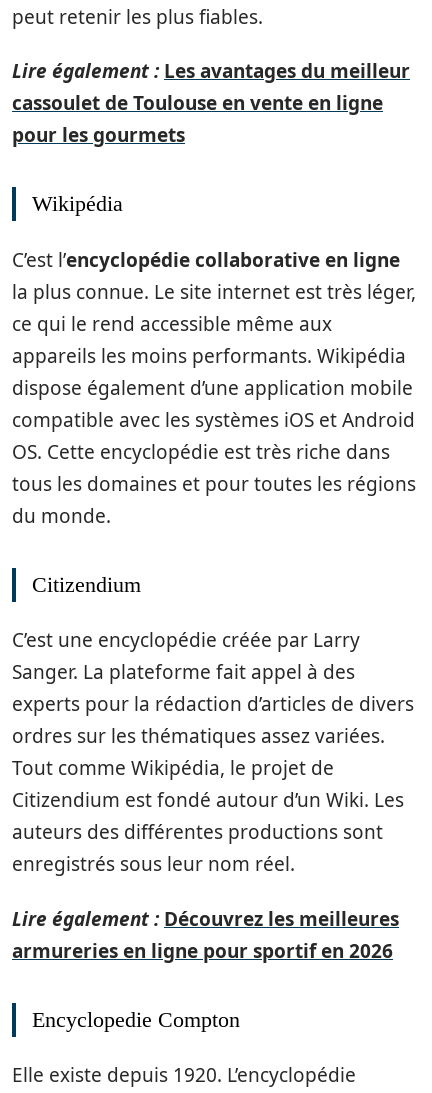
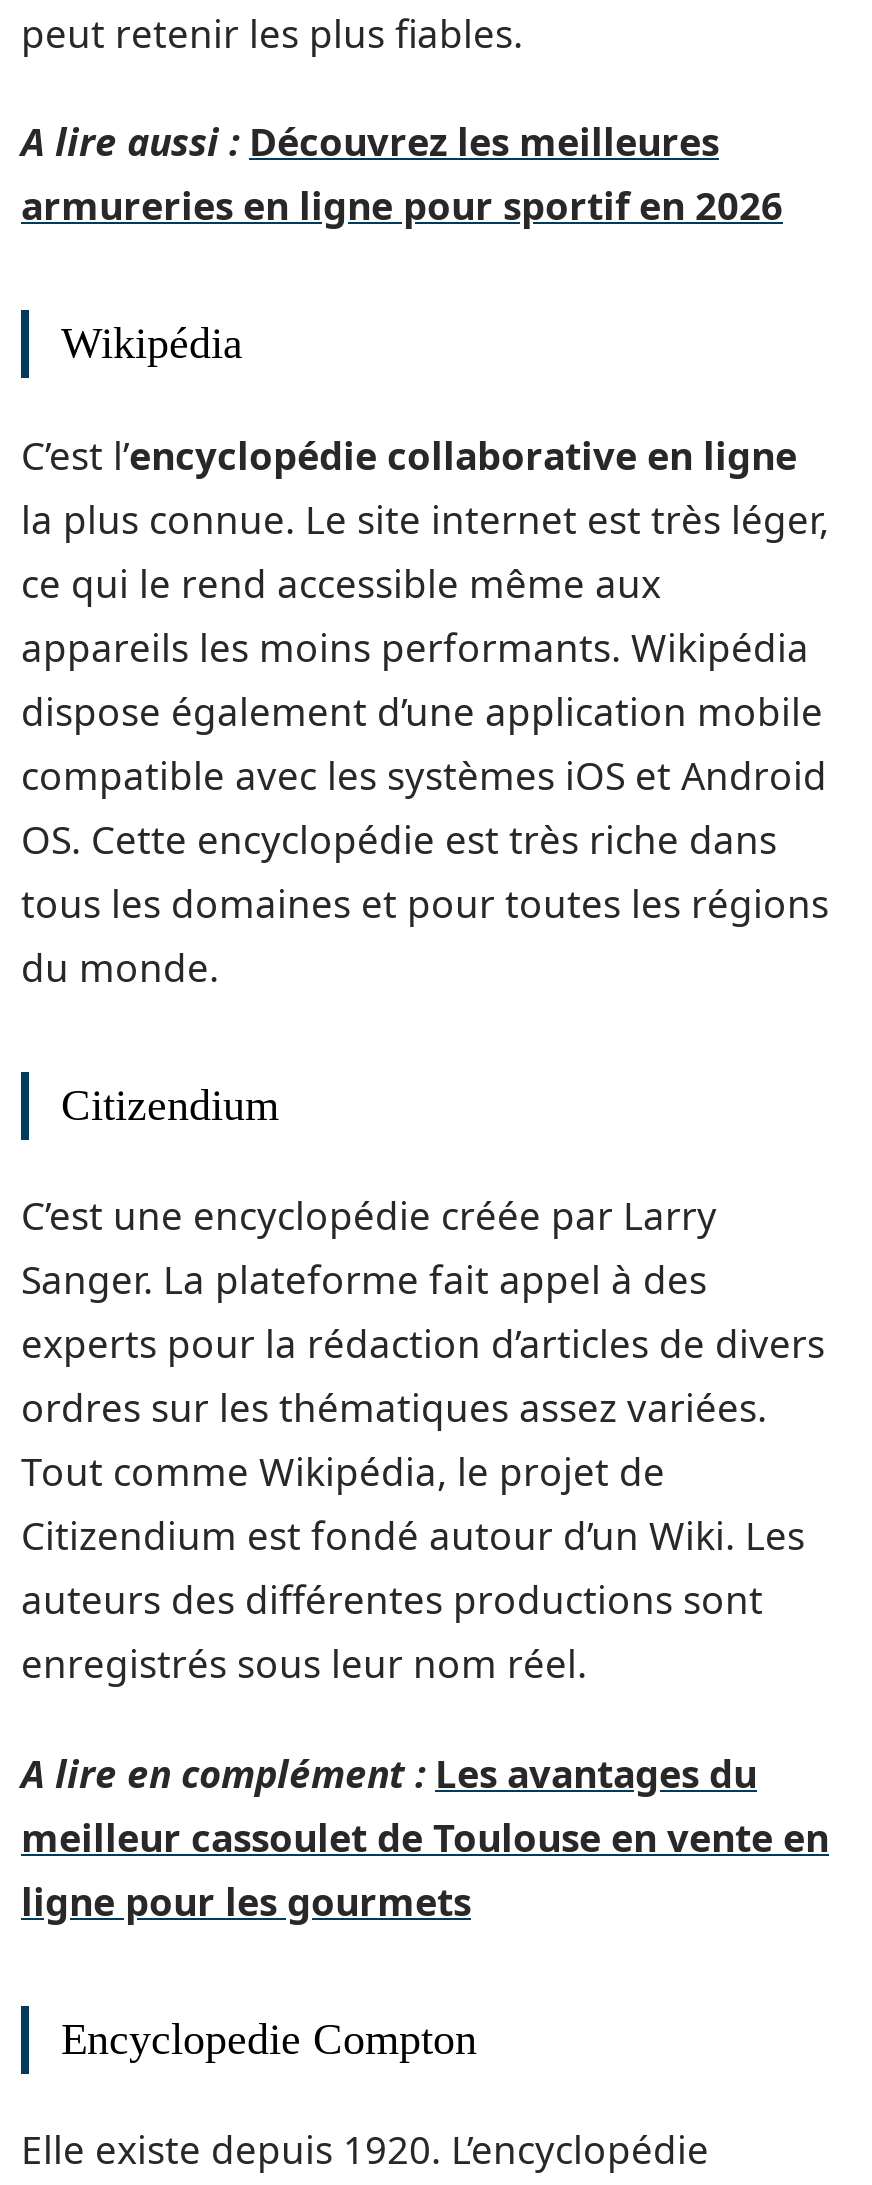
- Lire également : Les avantages du meilleur
- cassoulet de Toulouse en vente en ligne
- pour les gourmets
+ A lire aussi : Découvrez les meilleures

moved up: Wikipédia | C’est l’encyclopédie collaborative en ligne | la plus connue. Le site internet est très léger, | ... | auteurs des différentes productions sont | enregistrés sous leur nom réel.

- Lire également : Découvrez les meilleures
+ A lire en complément : Les avantages du
+ meilleur cassoulet de Toulouse en vente en
+ ligne pour les gourmets

moved up: armureries en ligne pour sportif en 2026
